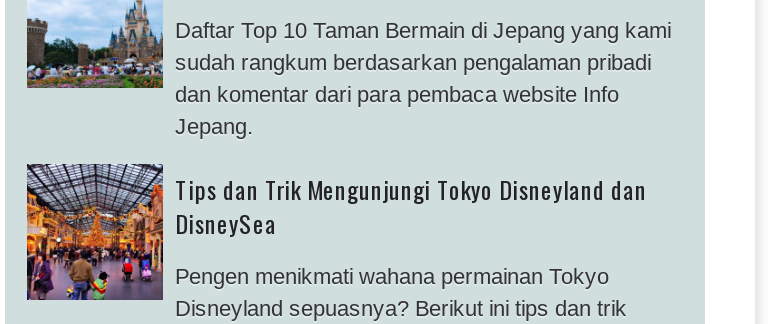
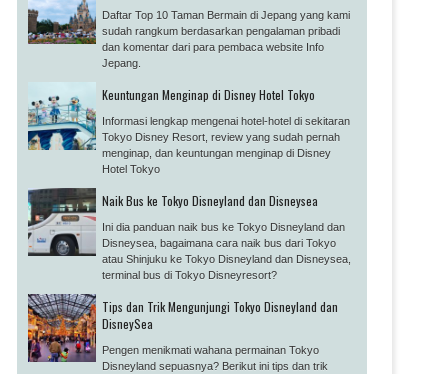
+ [image]

+ [image]
+ Keuntungan Menginap di Disney Hotel Tokyo
+ Informasi lengkap mengenai hotel-hotel di sekitaran
+ Tokyo Disney Resort, review yang sudah pernah
+ menginap, dan keuntungan menginap di Disney
+ Hotel Tokyo
+ Naik Bus ke Tokyo Disneyland dan Disneysea
+ Ini dia panduan naik bus ke Tokyo Disneyland dan
+ Disneysea, bagaimana cara naik bus dari Tokyo
+ atau Shinjuku ke Tokyo Disneyland dan Disneysea,
+ terminal bus di Tokyo Disneyresort?
